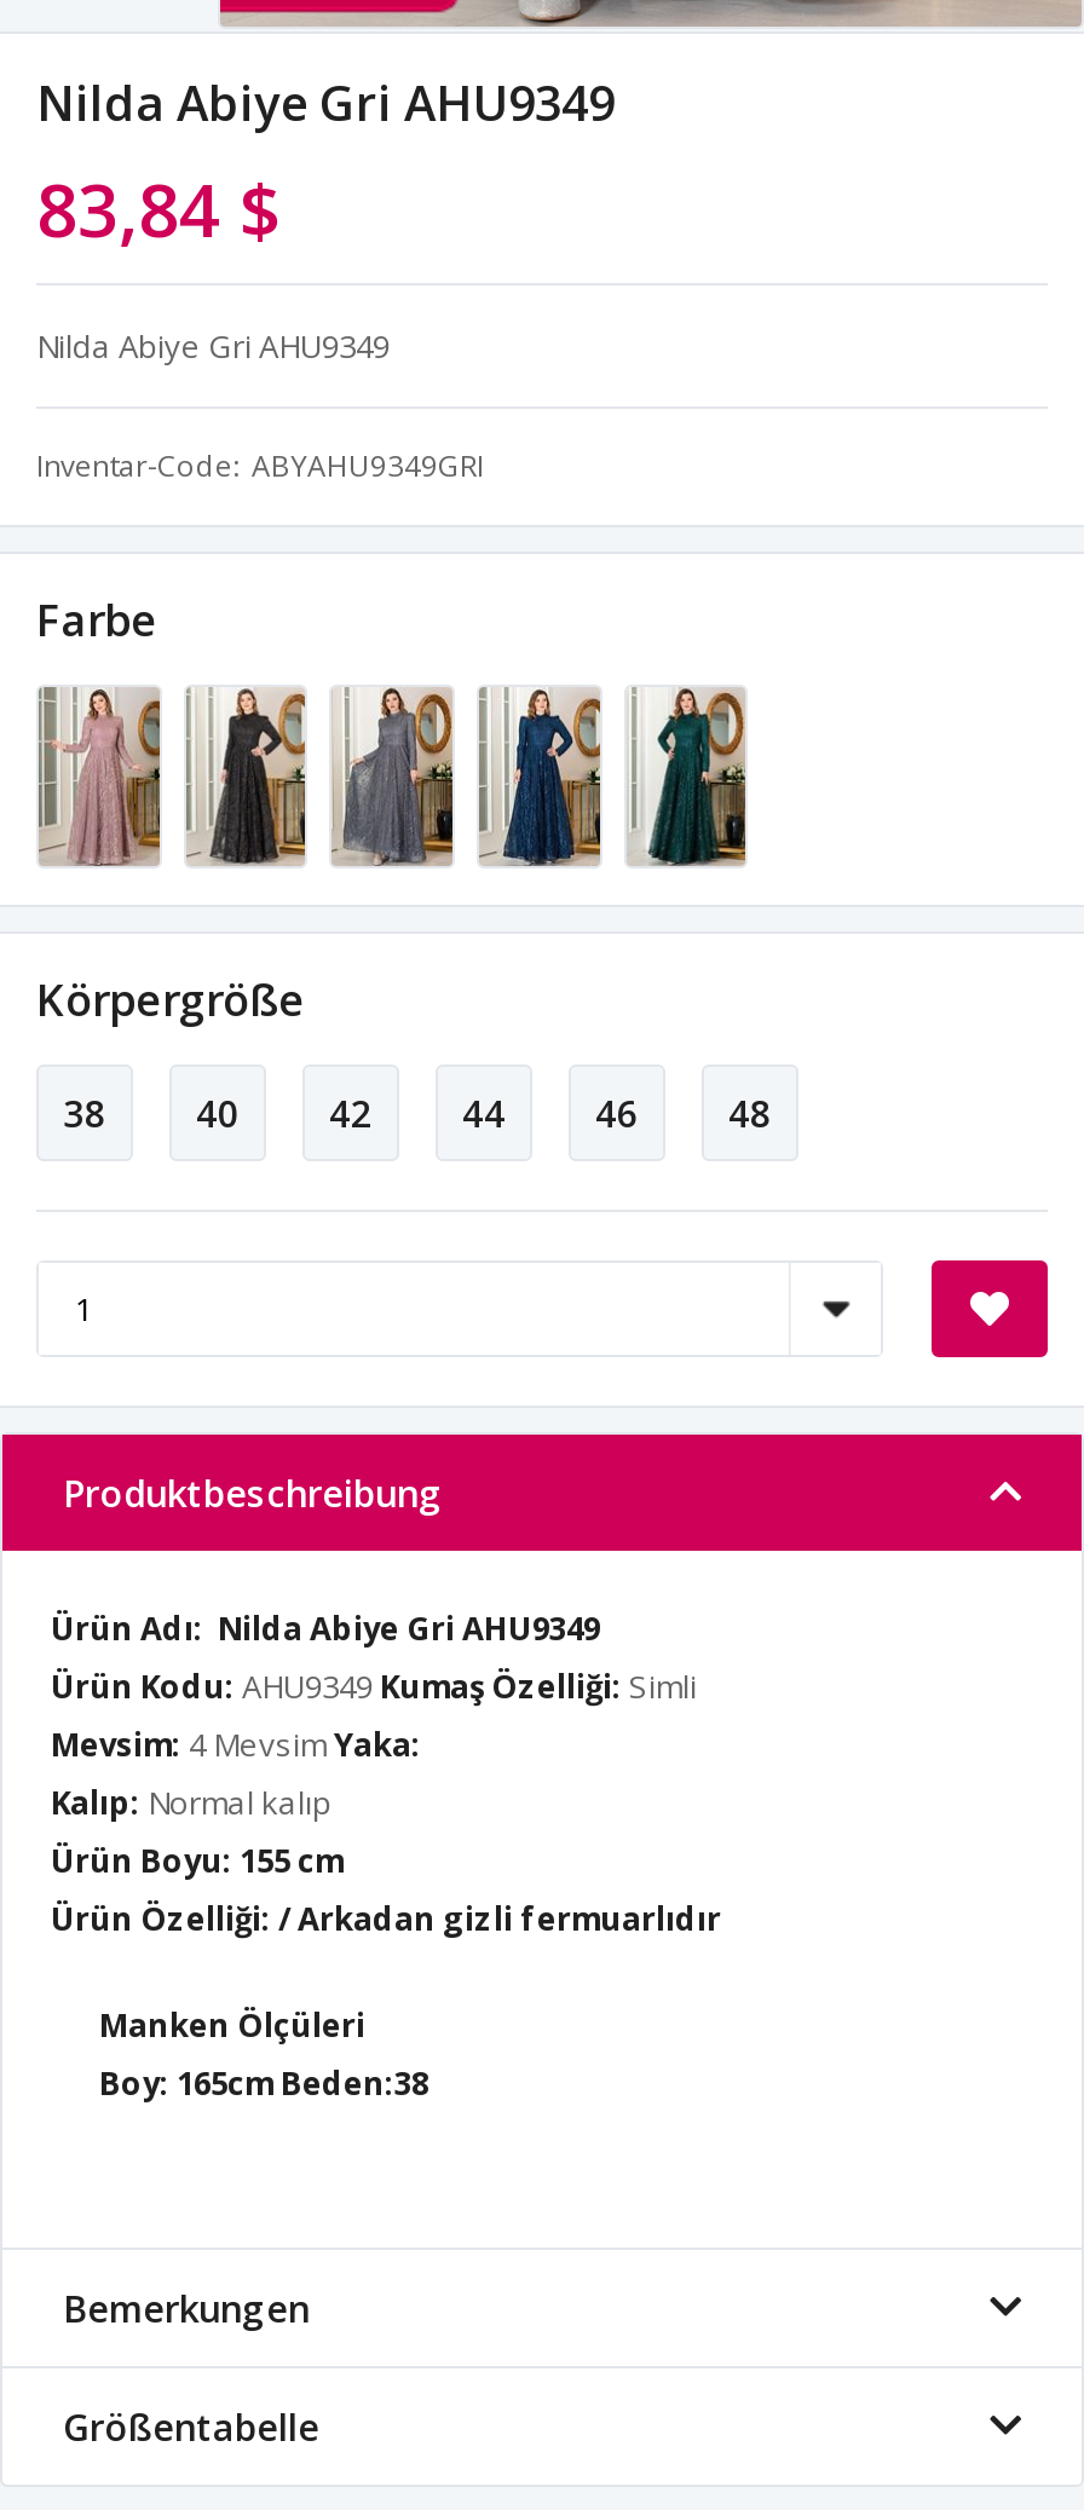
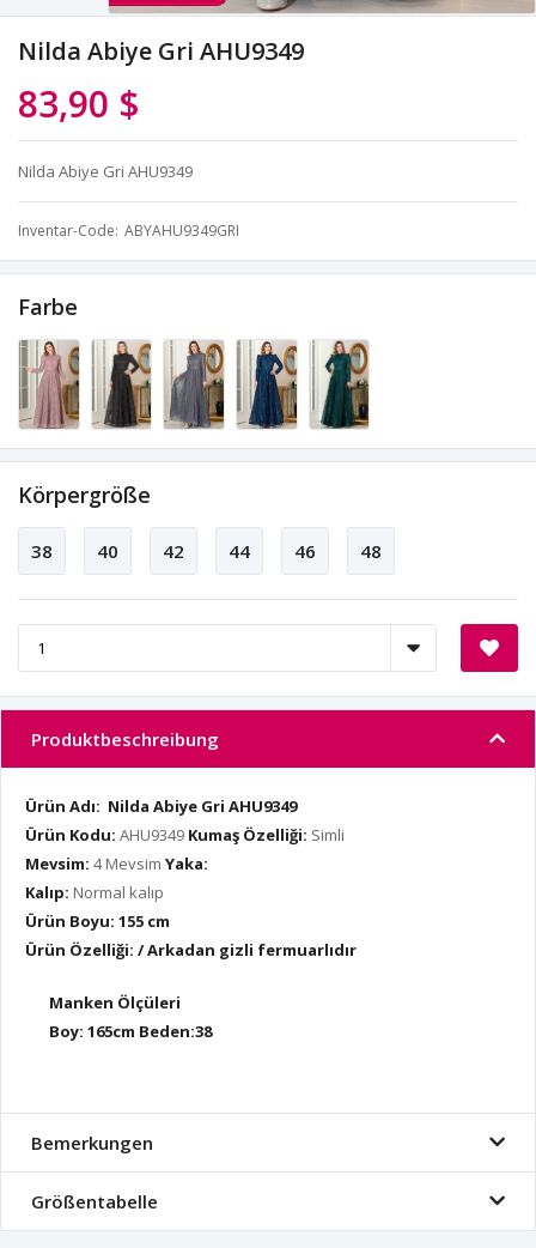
- 83,84 $
+ 83,90 $
